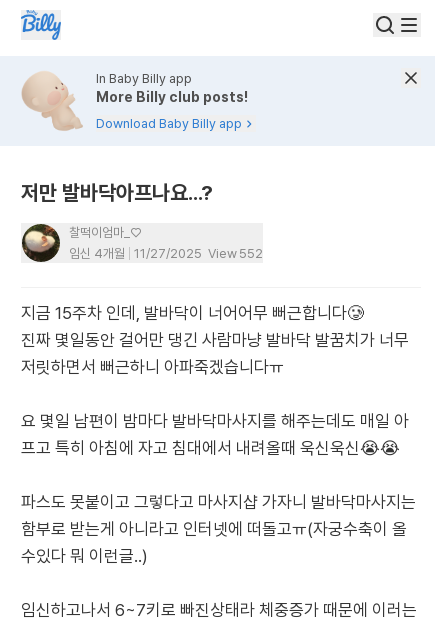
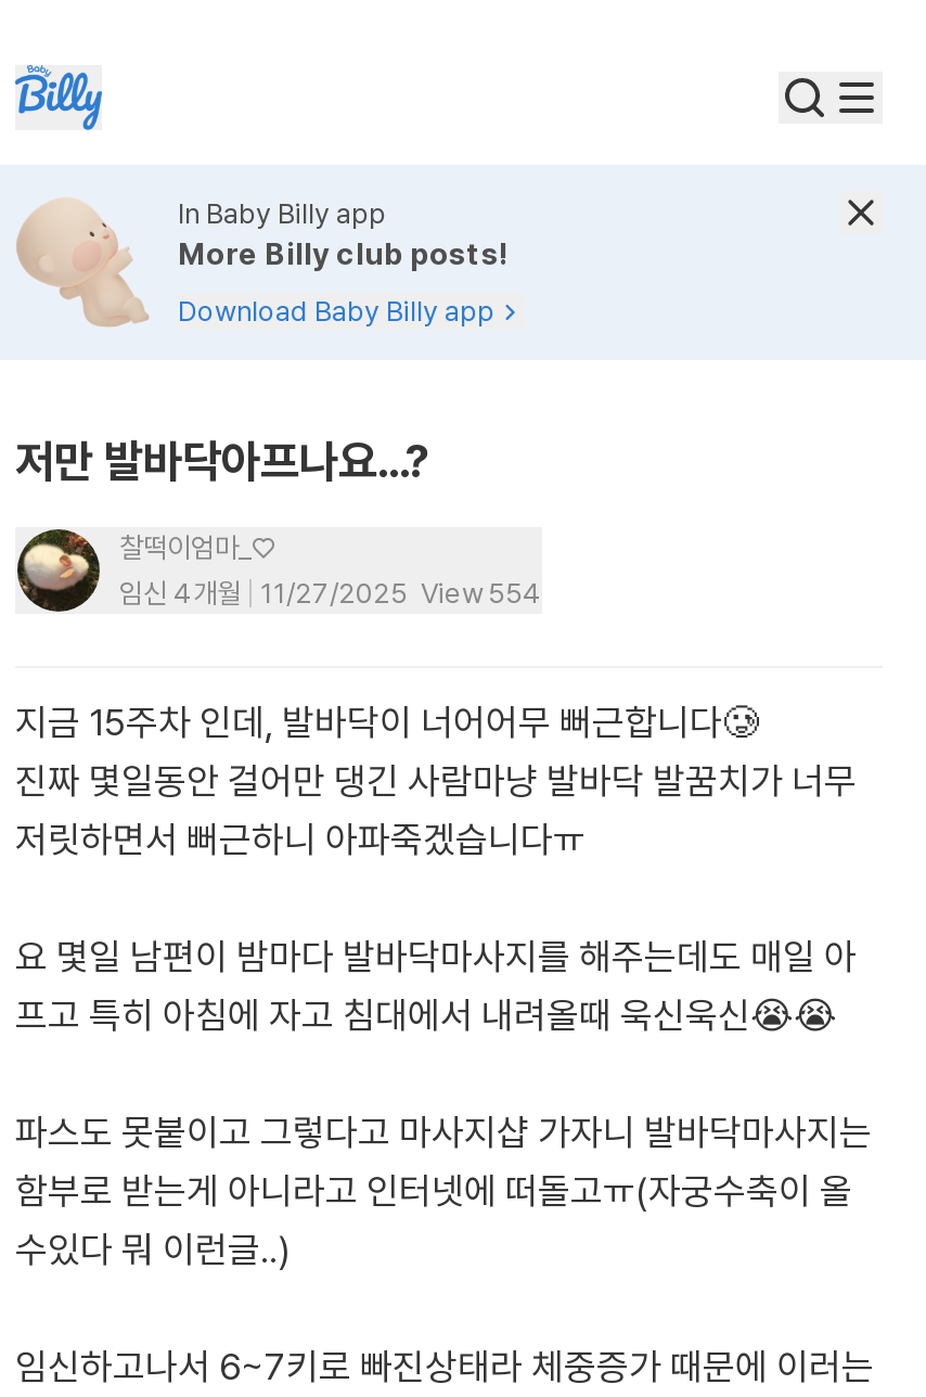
- 임신 4개월 11/27/2025 View 552
+ 임신 4개월 11/27/2025 View 554
